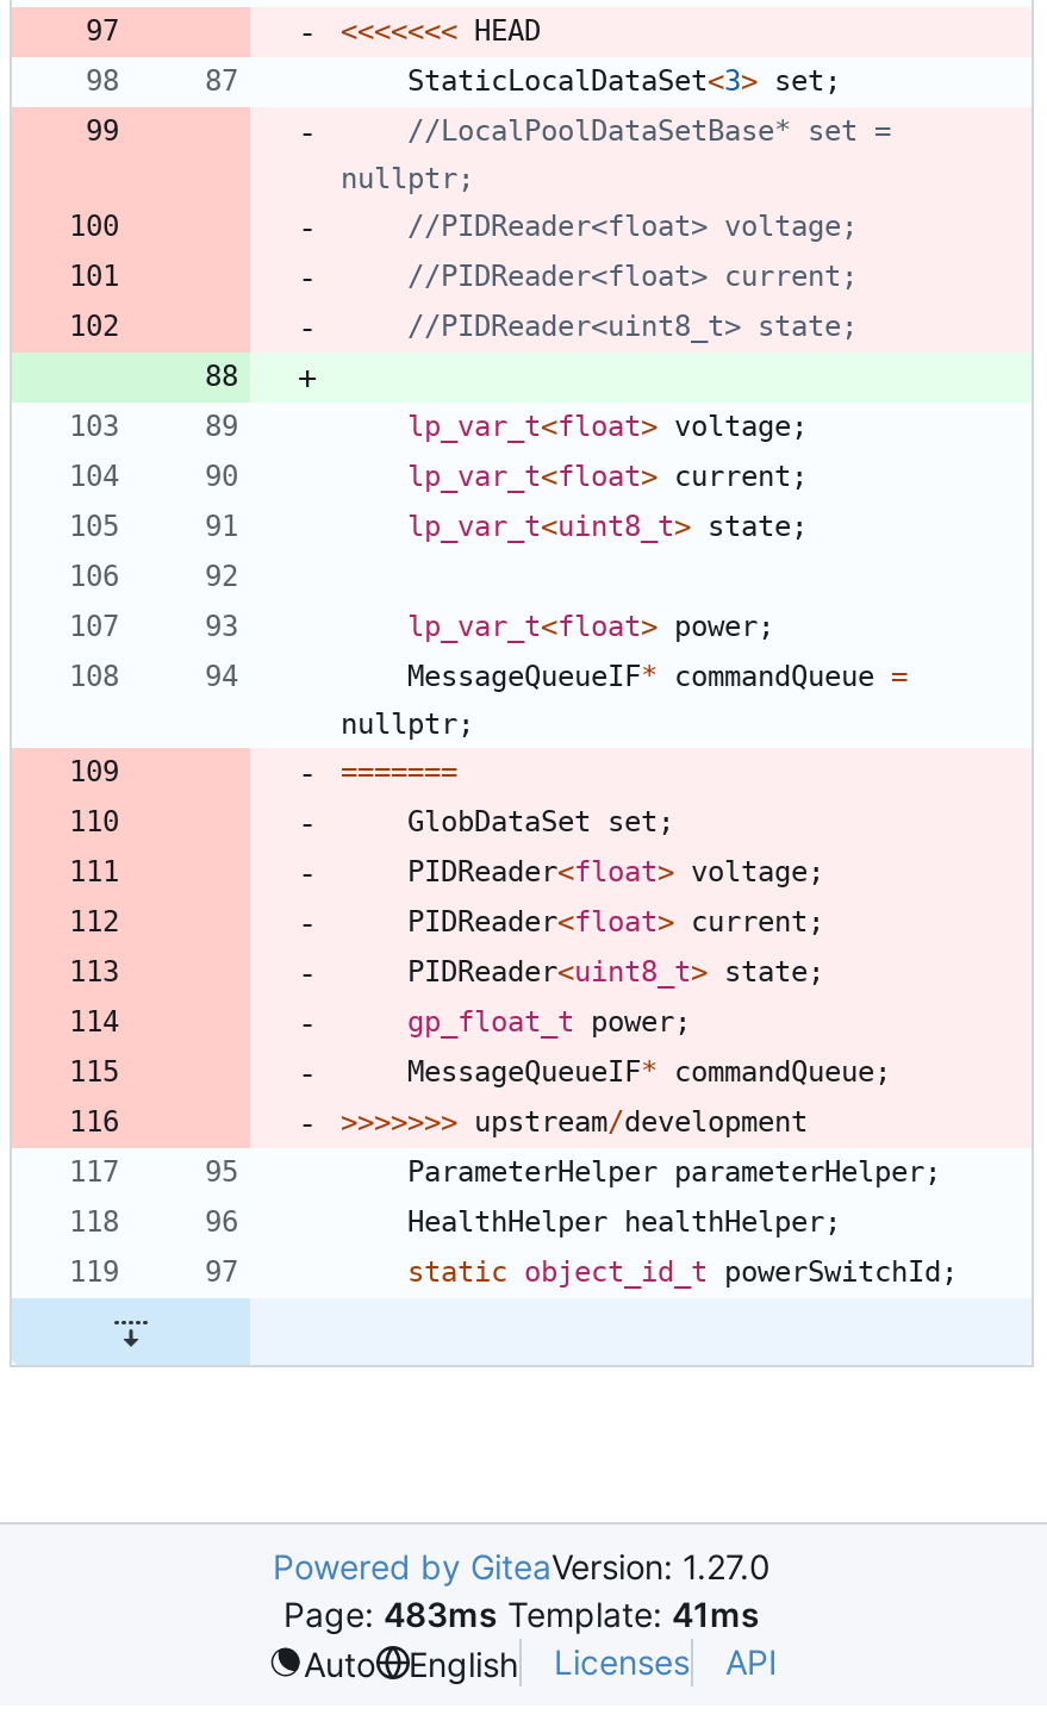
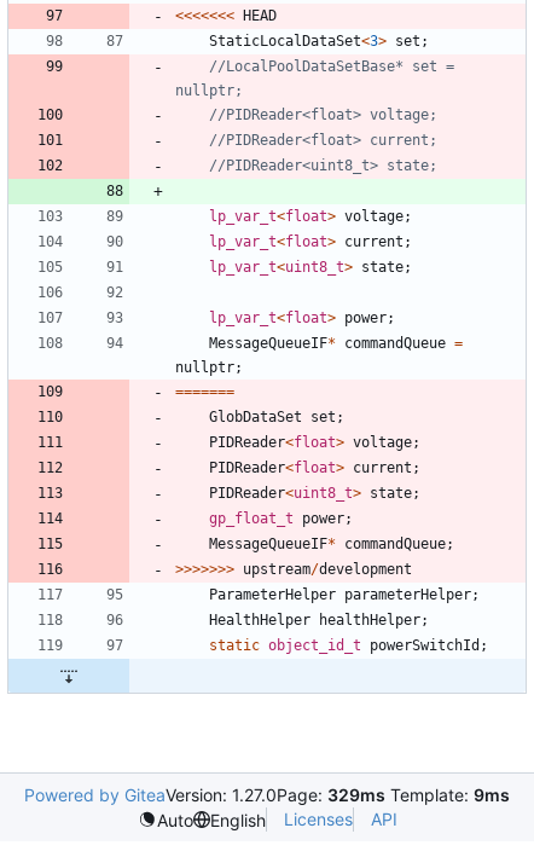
- Powered by GiteaVersion: 1.27.0
- Page: 483ms Template: 41ms
+ Powered by GiteaVersion: 1.27.0Page: 329ms Template: 9ms
